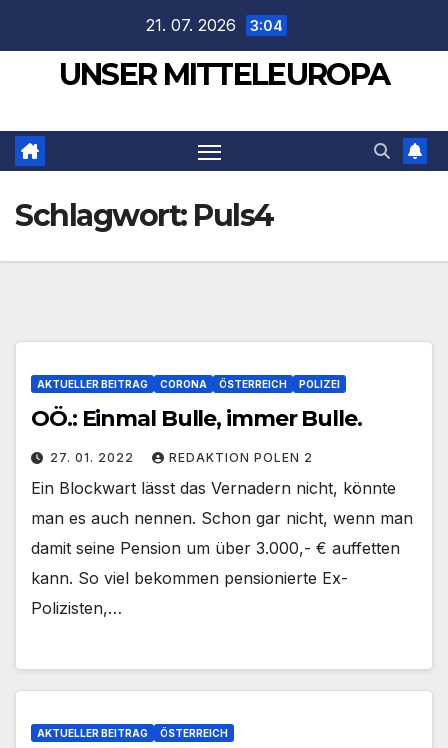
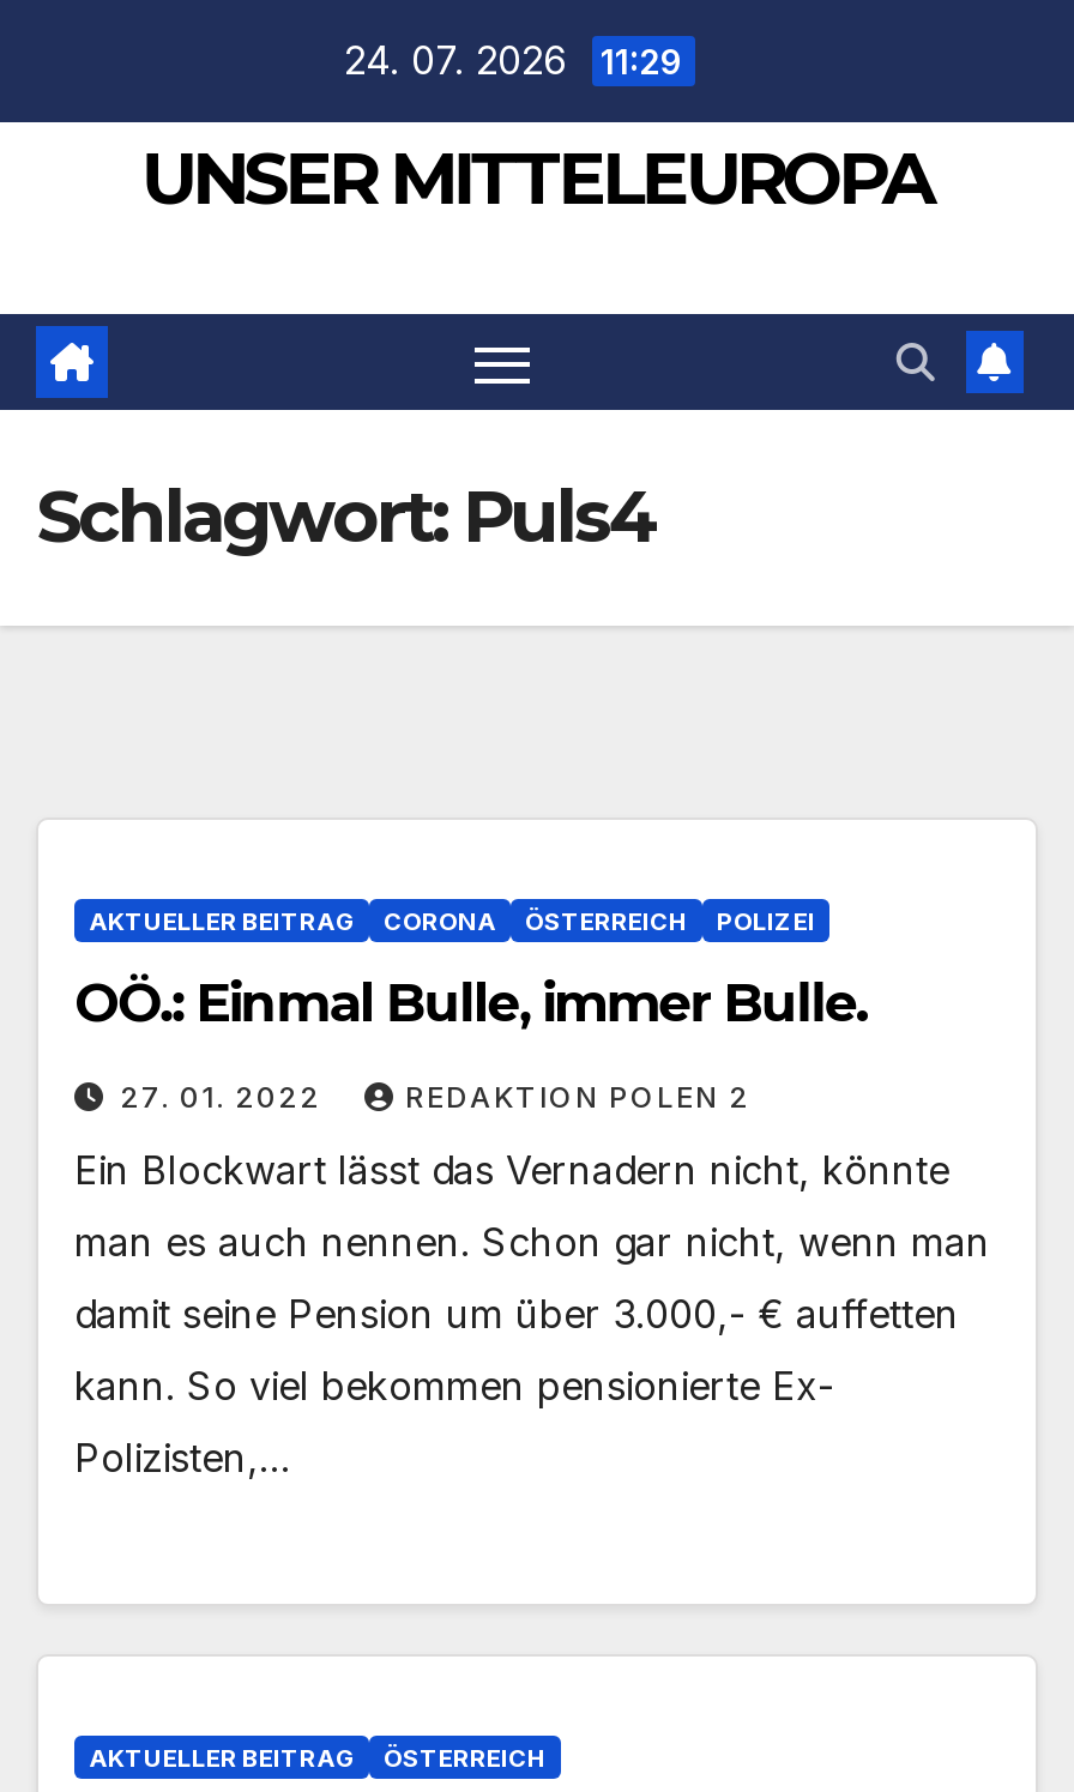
- 21. 07. 2026 3:04
+ 24. 07. 2026 11:29
